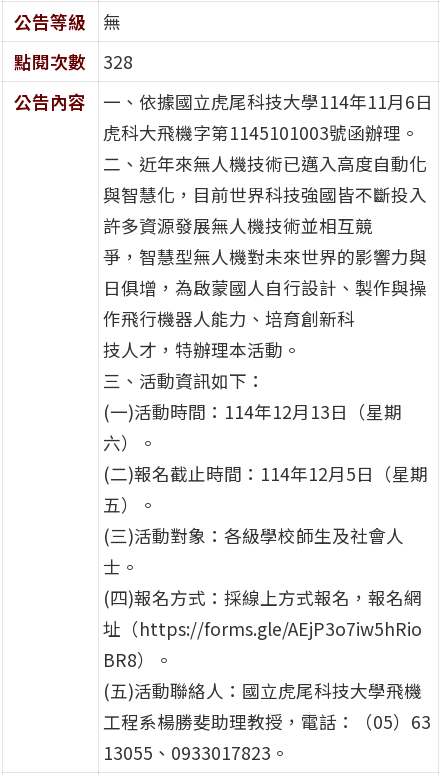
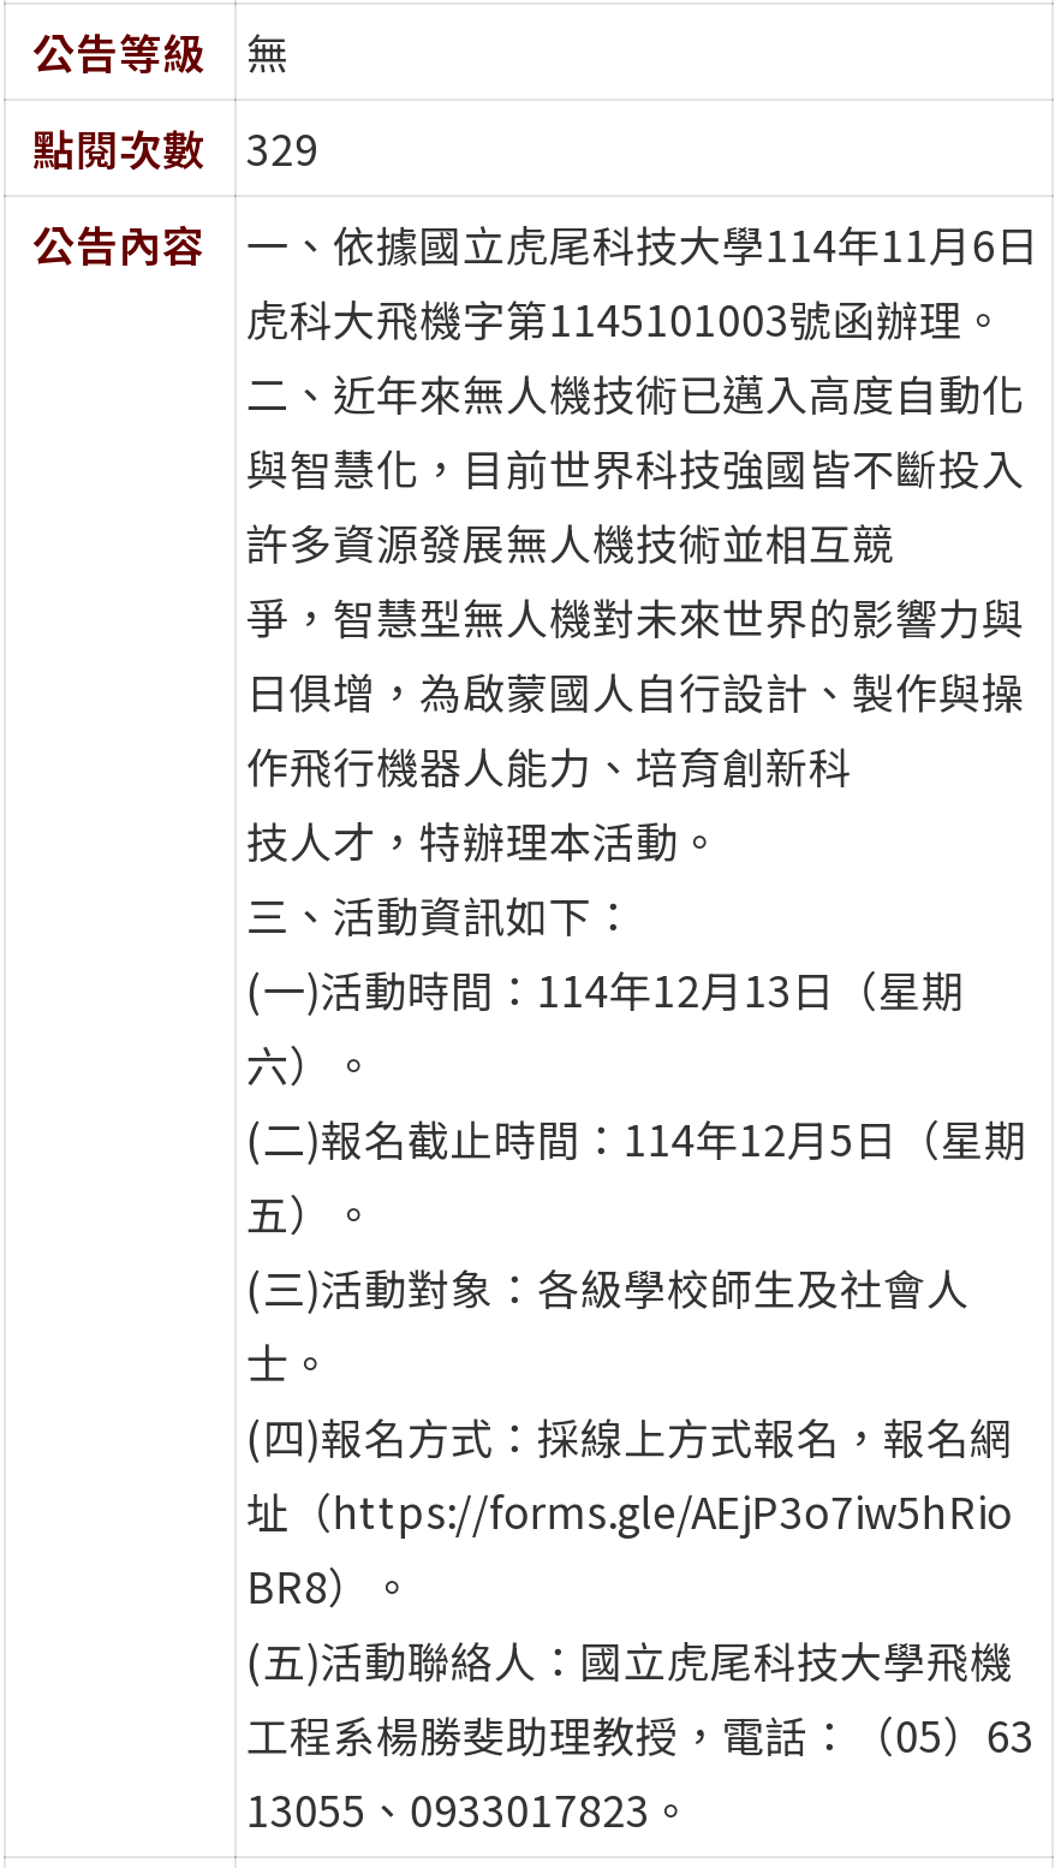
- 點閱次數 328
+ 點閱次數 329
